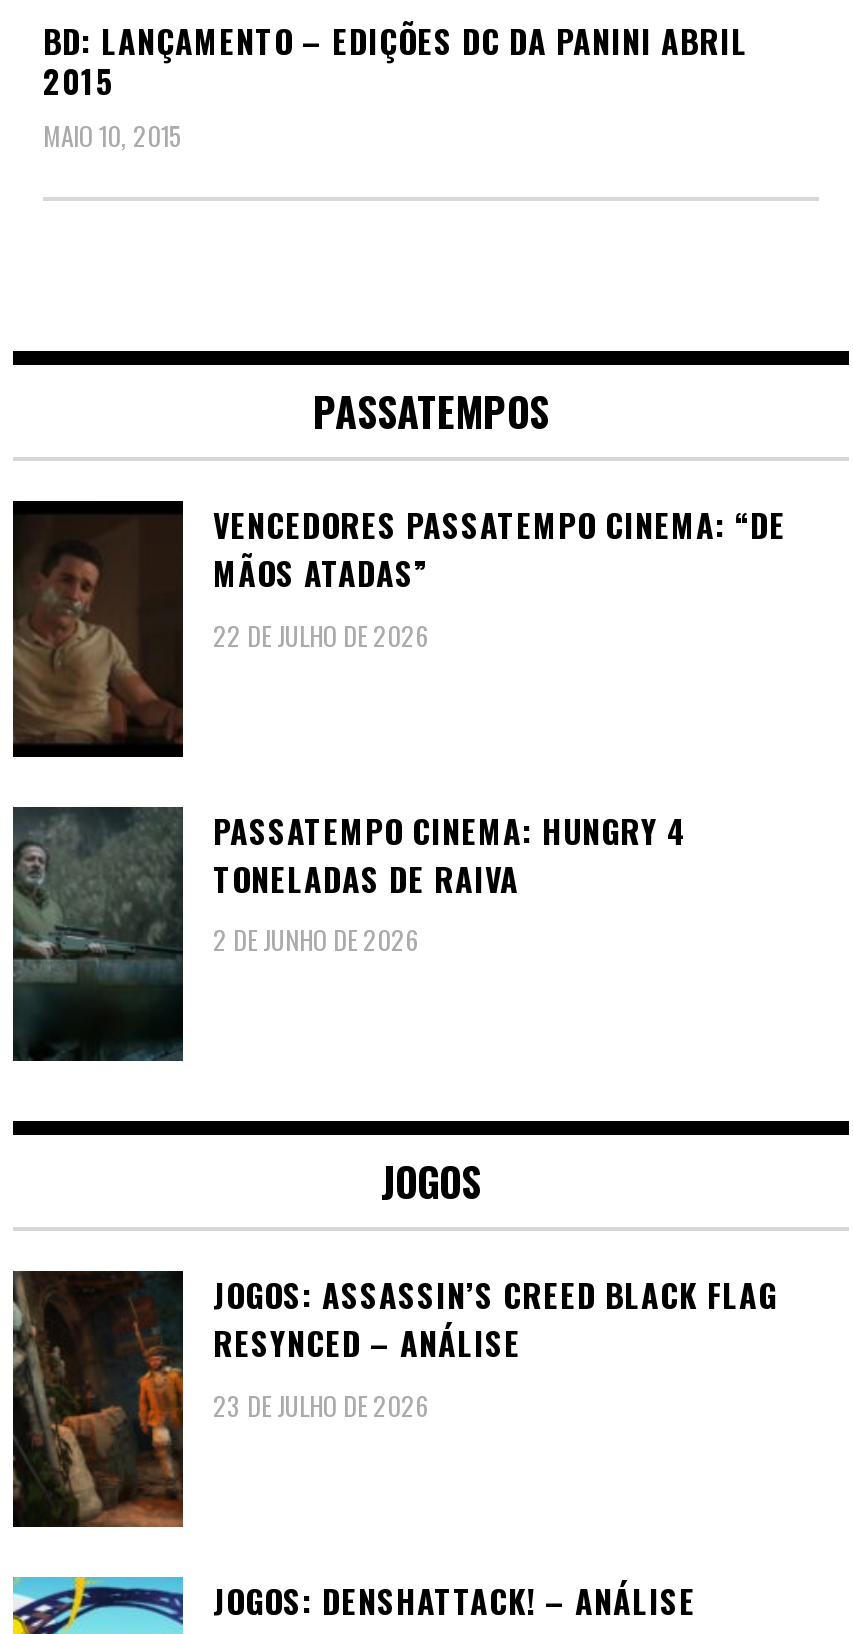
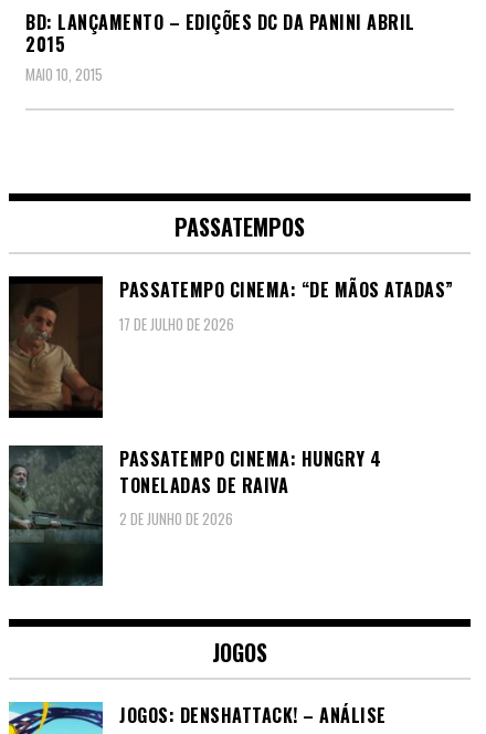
- VENCEDORES PASSATEMPO CINEMA: “DE
- MÃOS ATADAS”
- 22 DE JULHO DE 2026
+ PASSATEMPO CINEMA: “DE MÃOS ATADAS”
+ 17 DE JULHO DE 2026

- [image]
- JOGOS: ASSASSIN’S CREED BLACK FLAG
- RESYNCED – ANÁLISE
- 23 DE JULHO DE 2026
